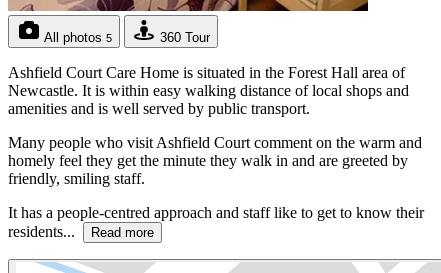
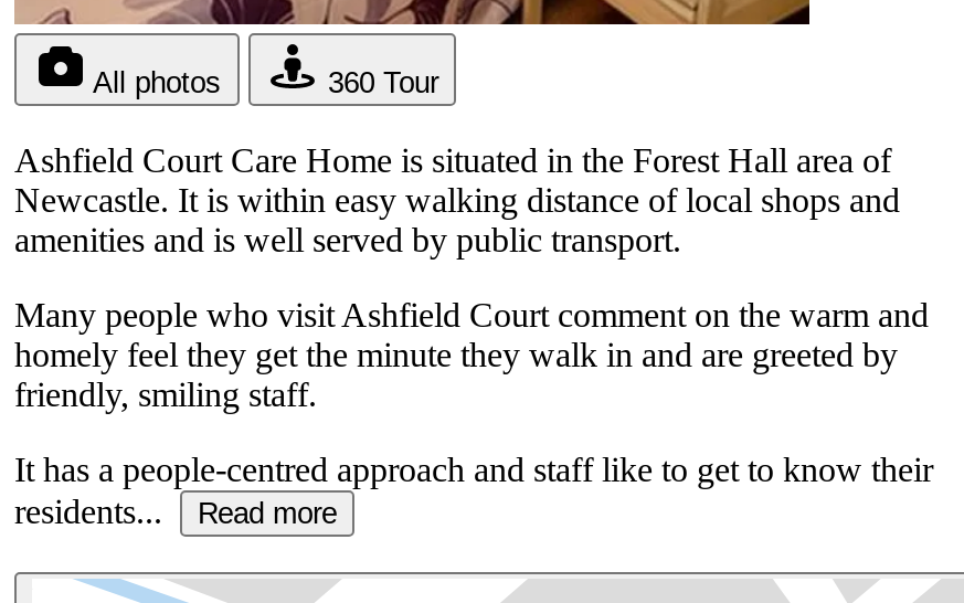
- All photos 5
+ All photos
